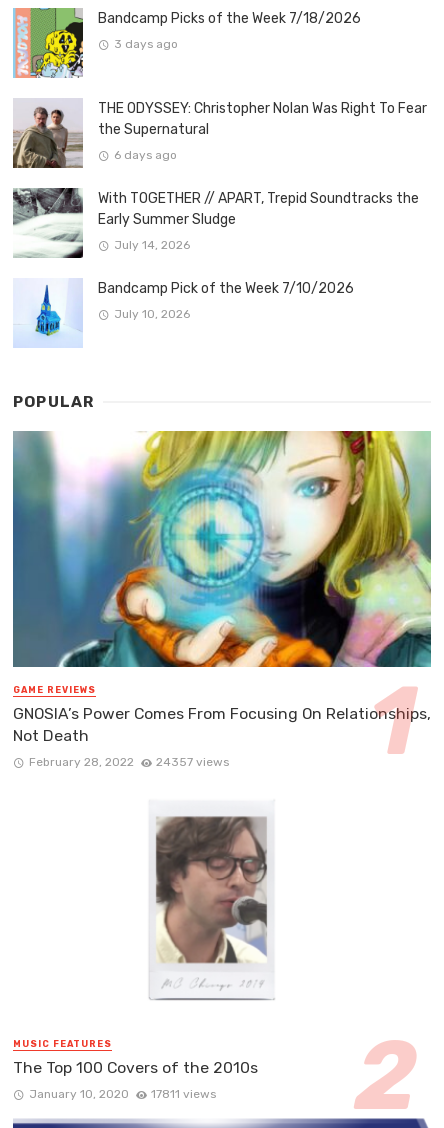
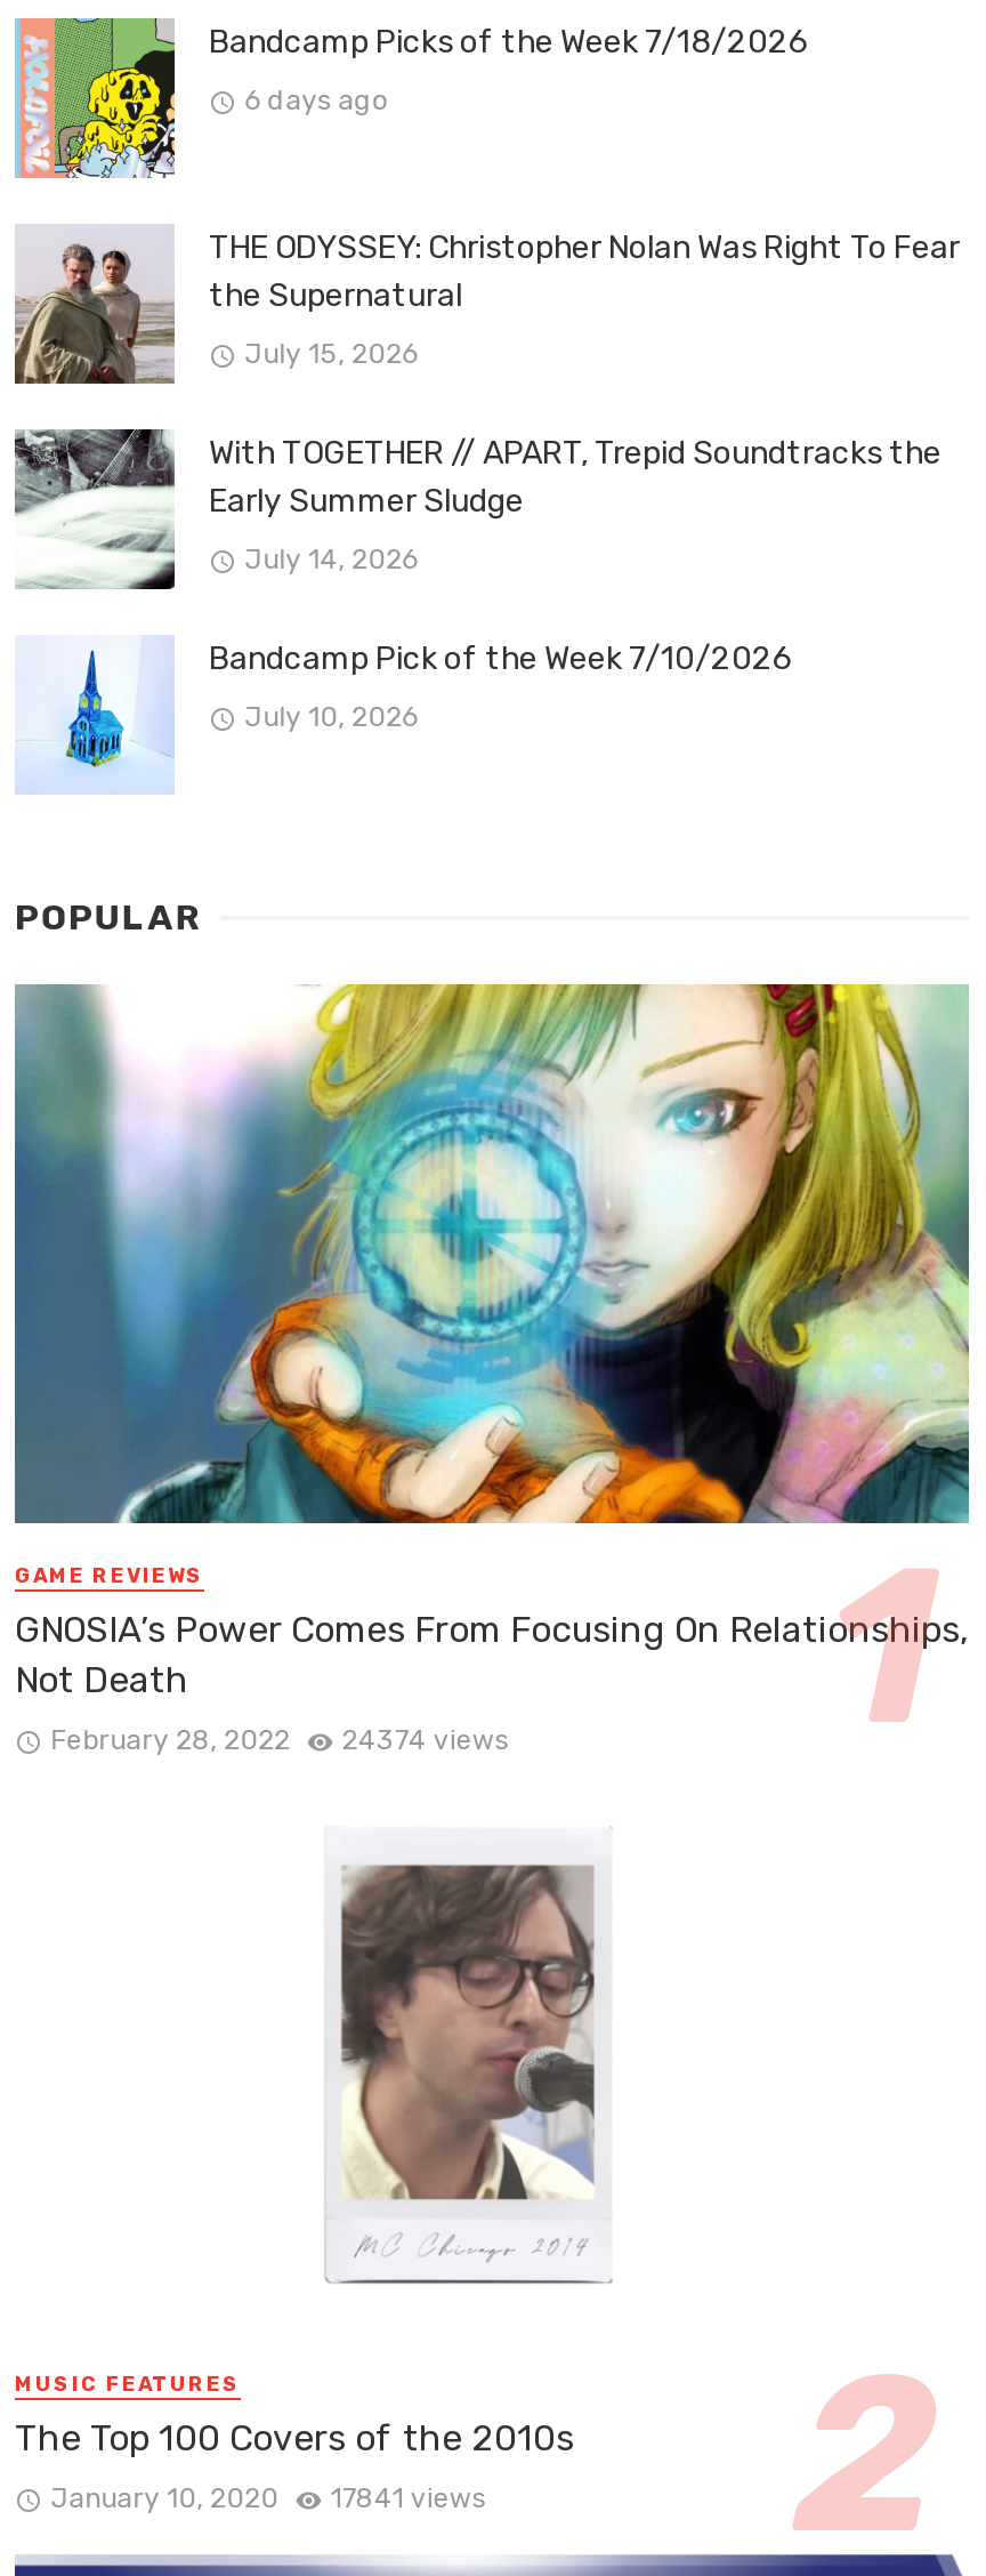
- 3 days ago
+ 6 days ago

- 6 days ago
+ July 15, 2026

- February 28, 2022 24357 views
+ February 28, 2022 24374 views

- January 10, 2020 17811 views
+ January 10, 2020 17841 views
